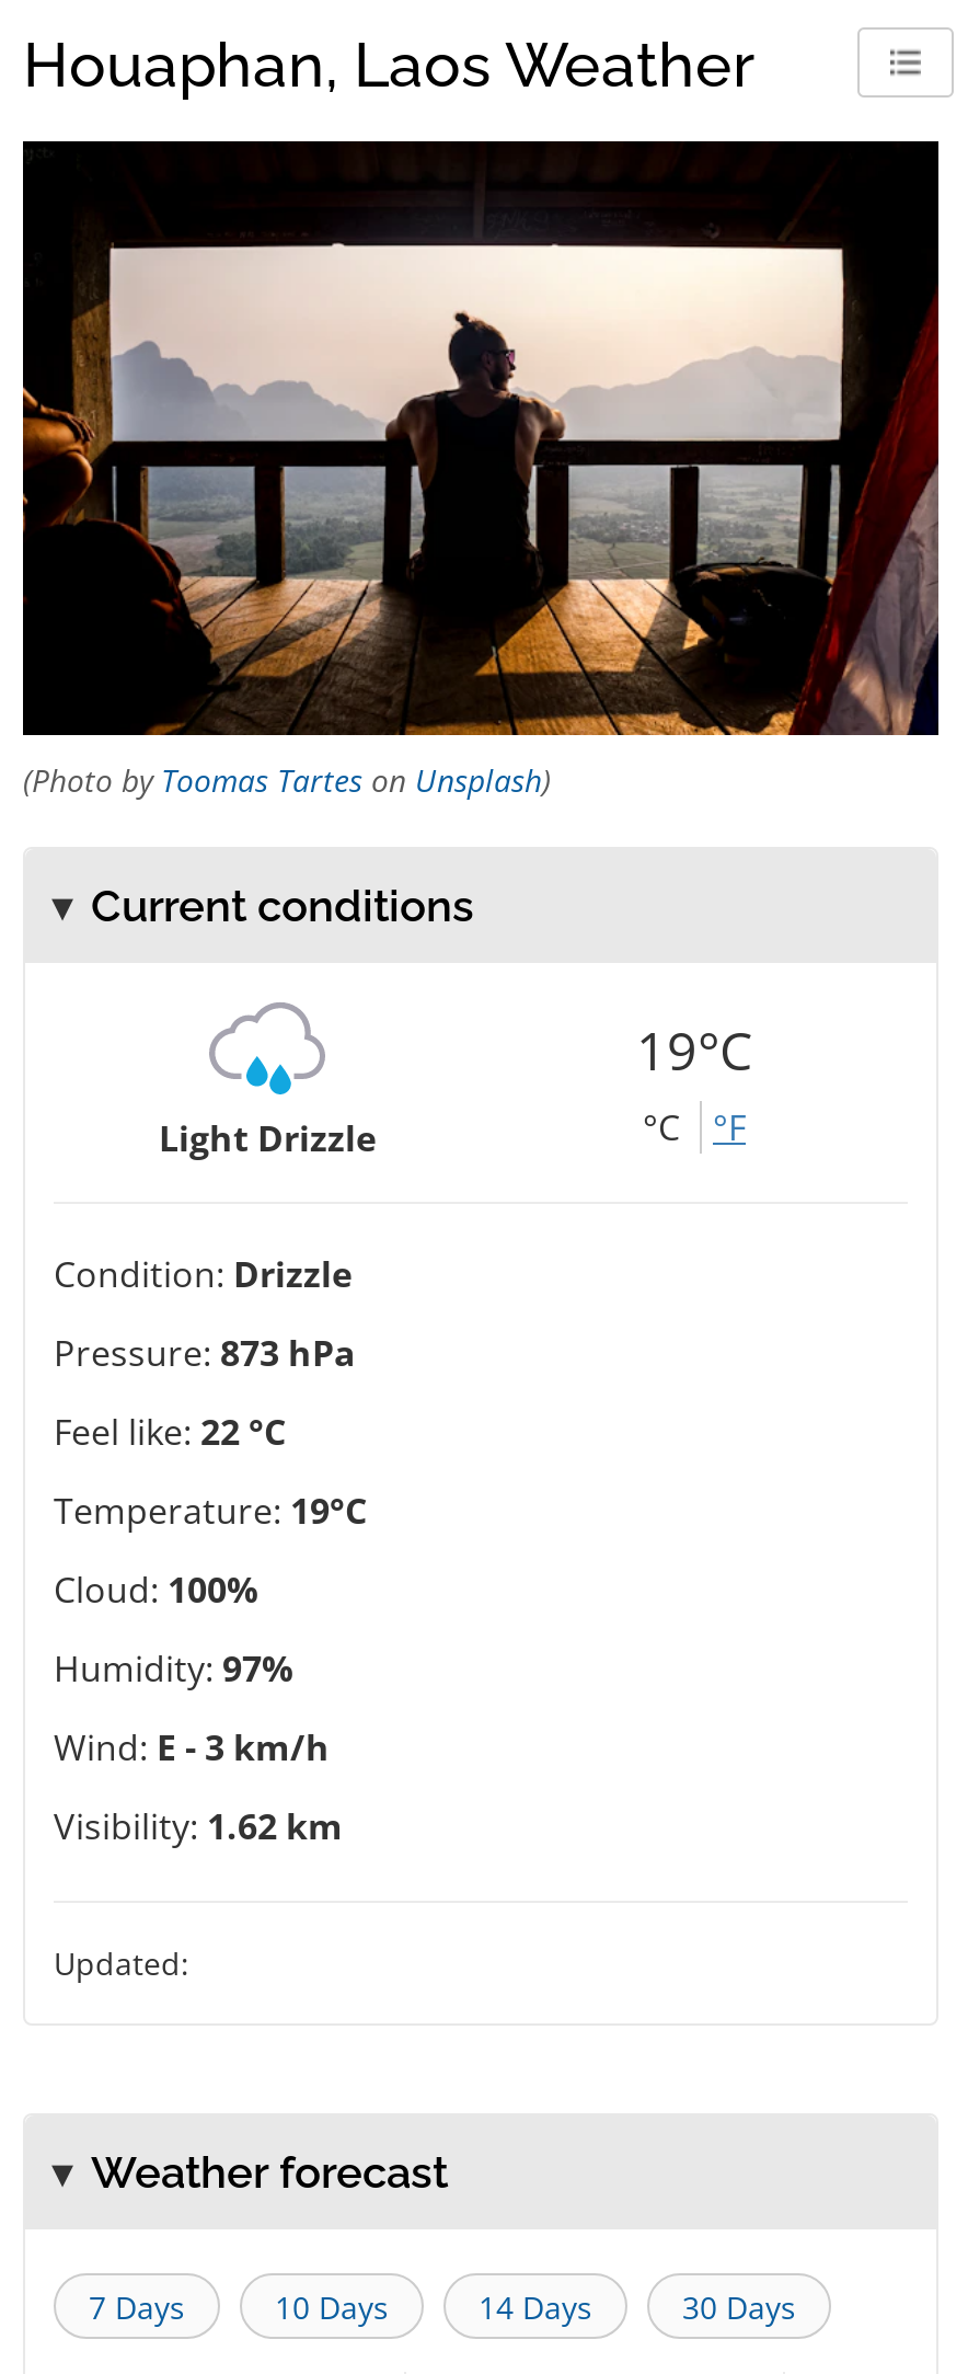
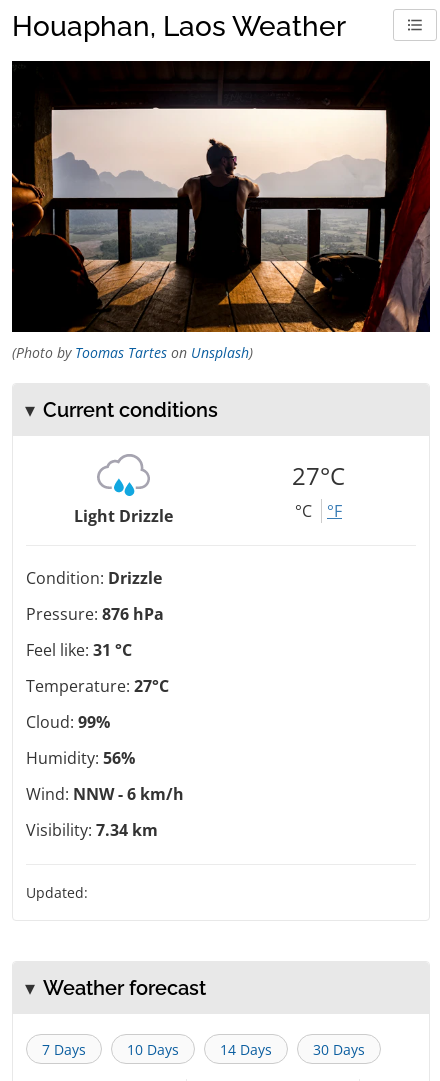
- 19°C
+ 27°C

- Pressure: 873 hPa
+ Pressure: 876 hPa

- Feel like: 22 °C
+ Feel like: 31 °C

- Temperature: 19°C
+ Temperature: 27°C

- Cloud: 100%
+ Cloud: 99%

- Humidity: 97%
+ Humidity: 56%

- Wind: E - 3 km/h
+ Wind: NNW - 6 km/h

- Visibility: 1.62 km
+ Visibility: 7.34 km
